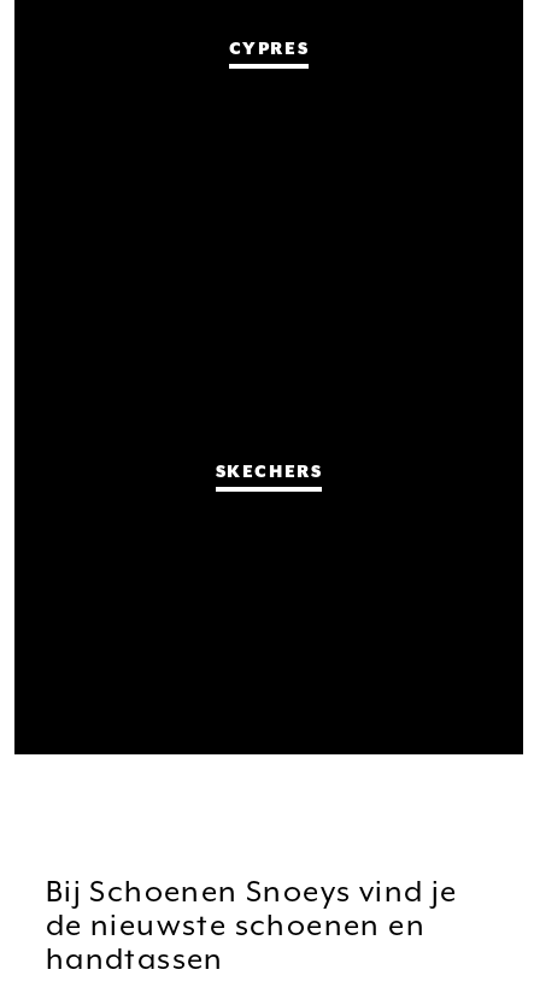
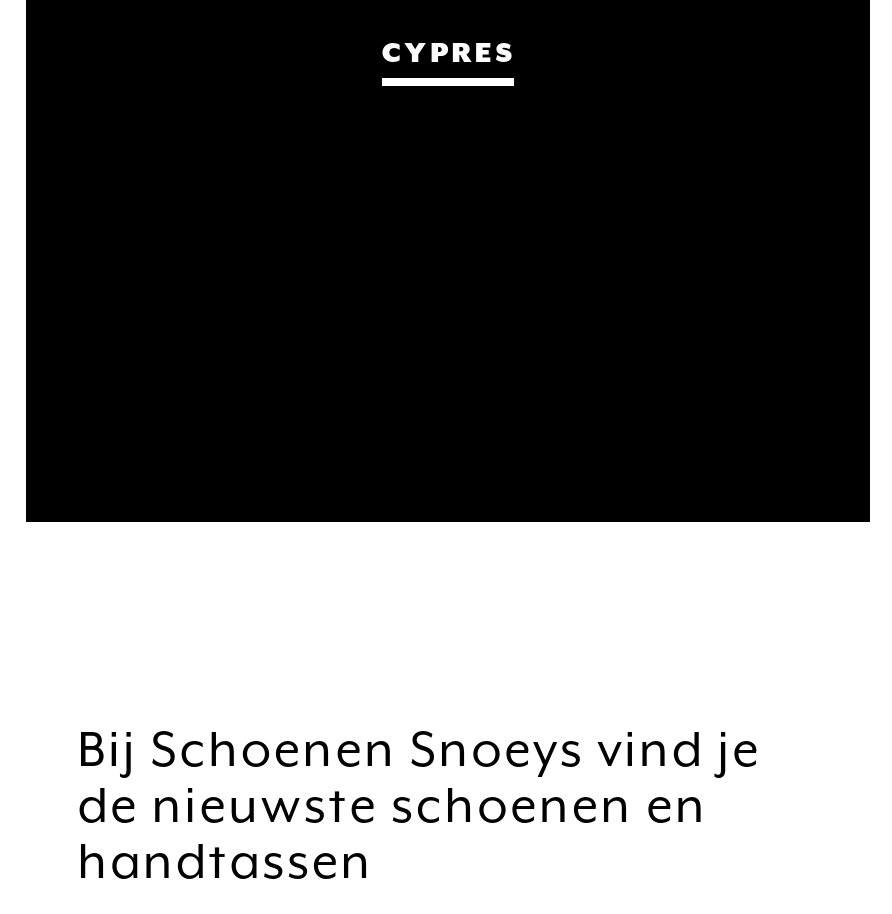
- SKECHERS
